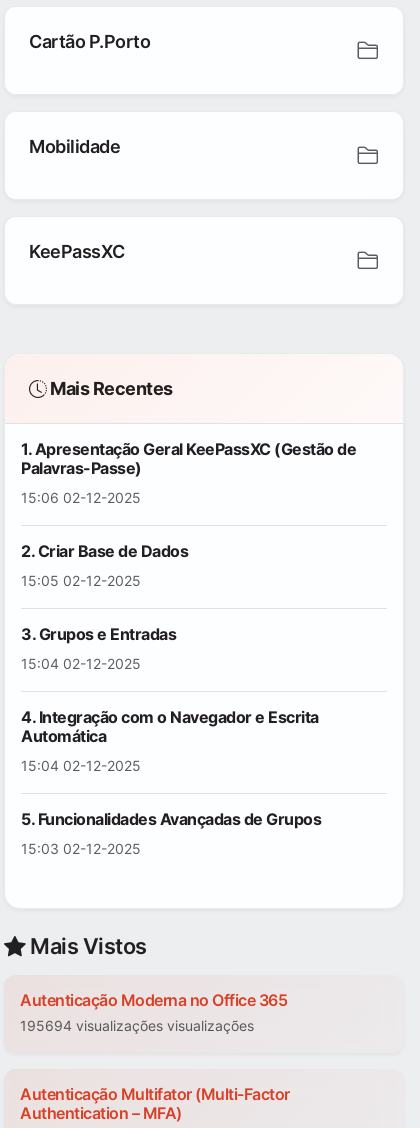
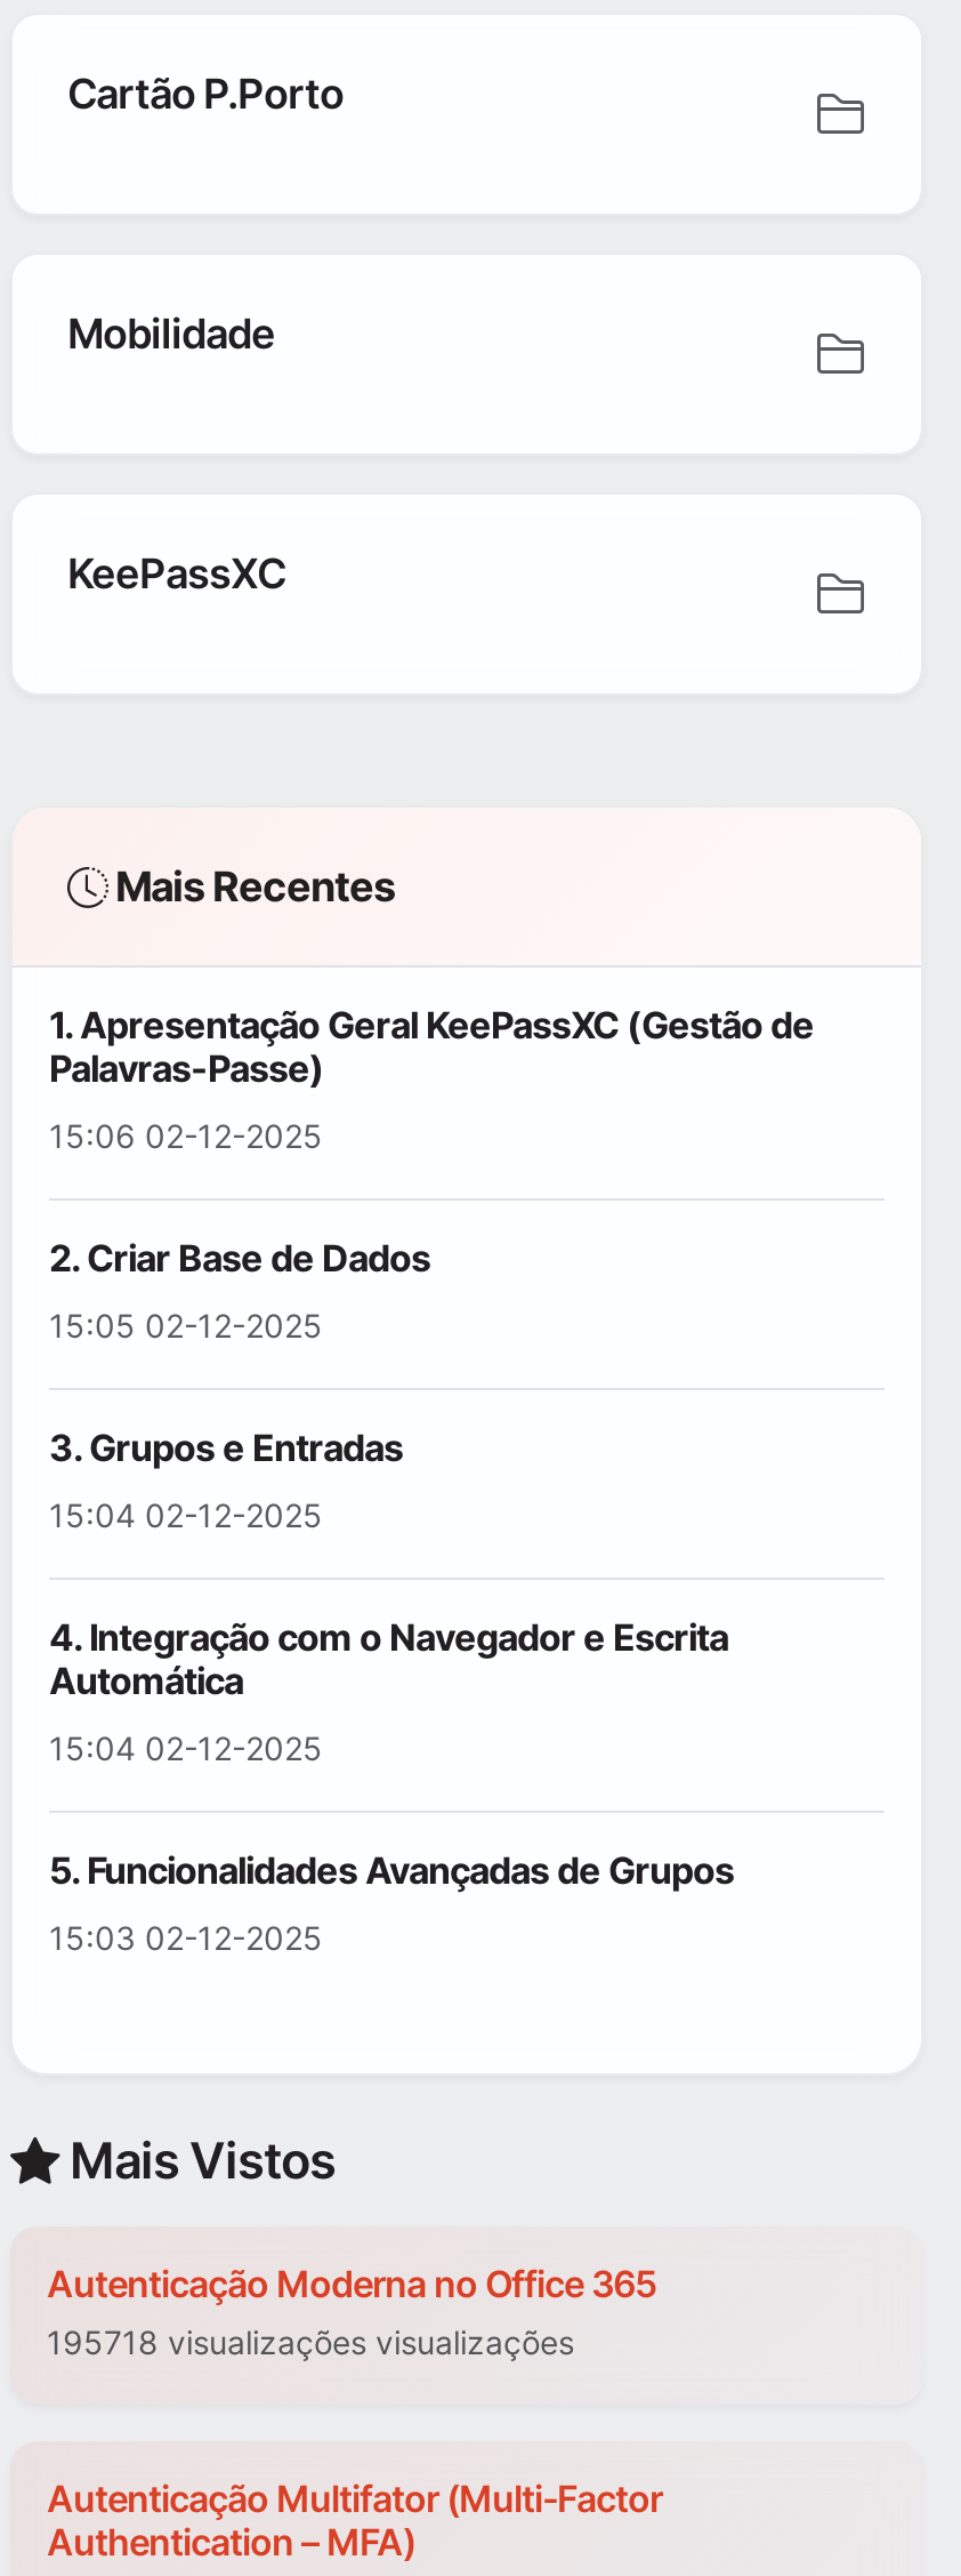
- 195694 visualizações visualizações
+ 195718 visualizações visualizações
